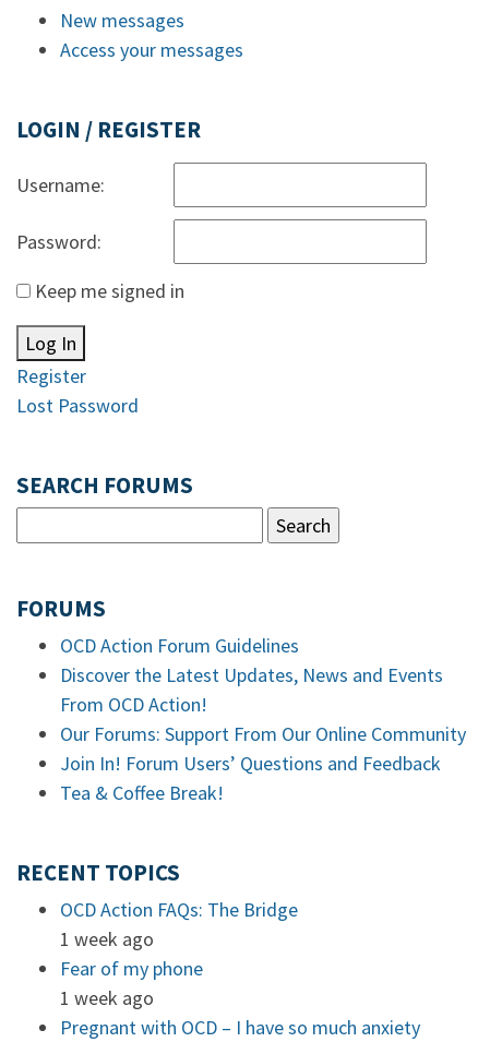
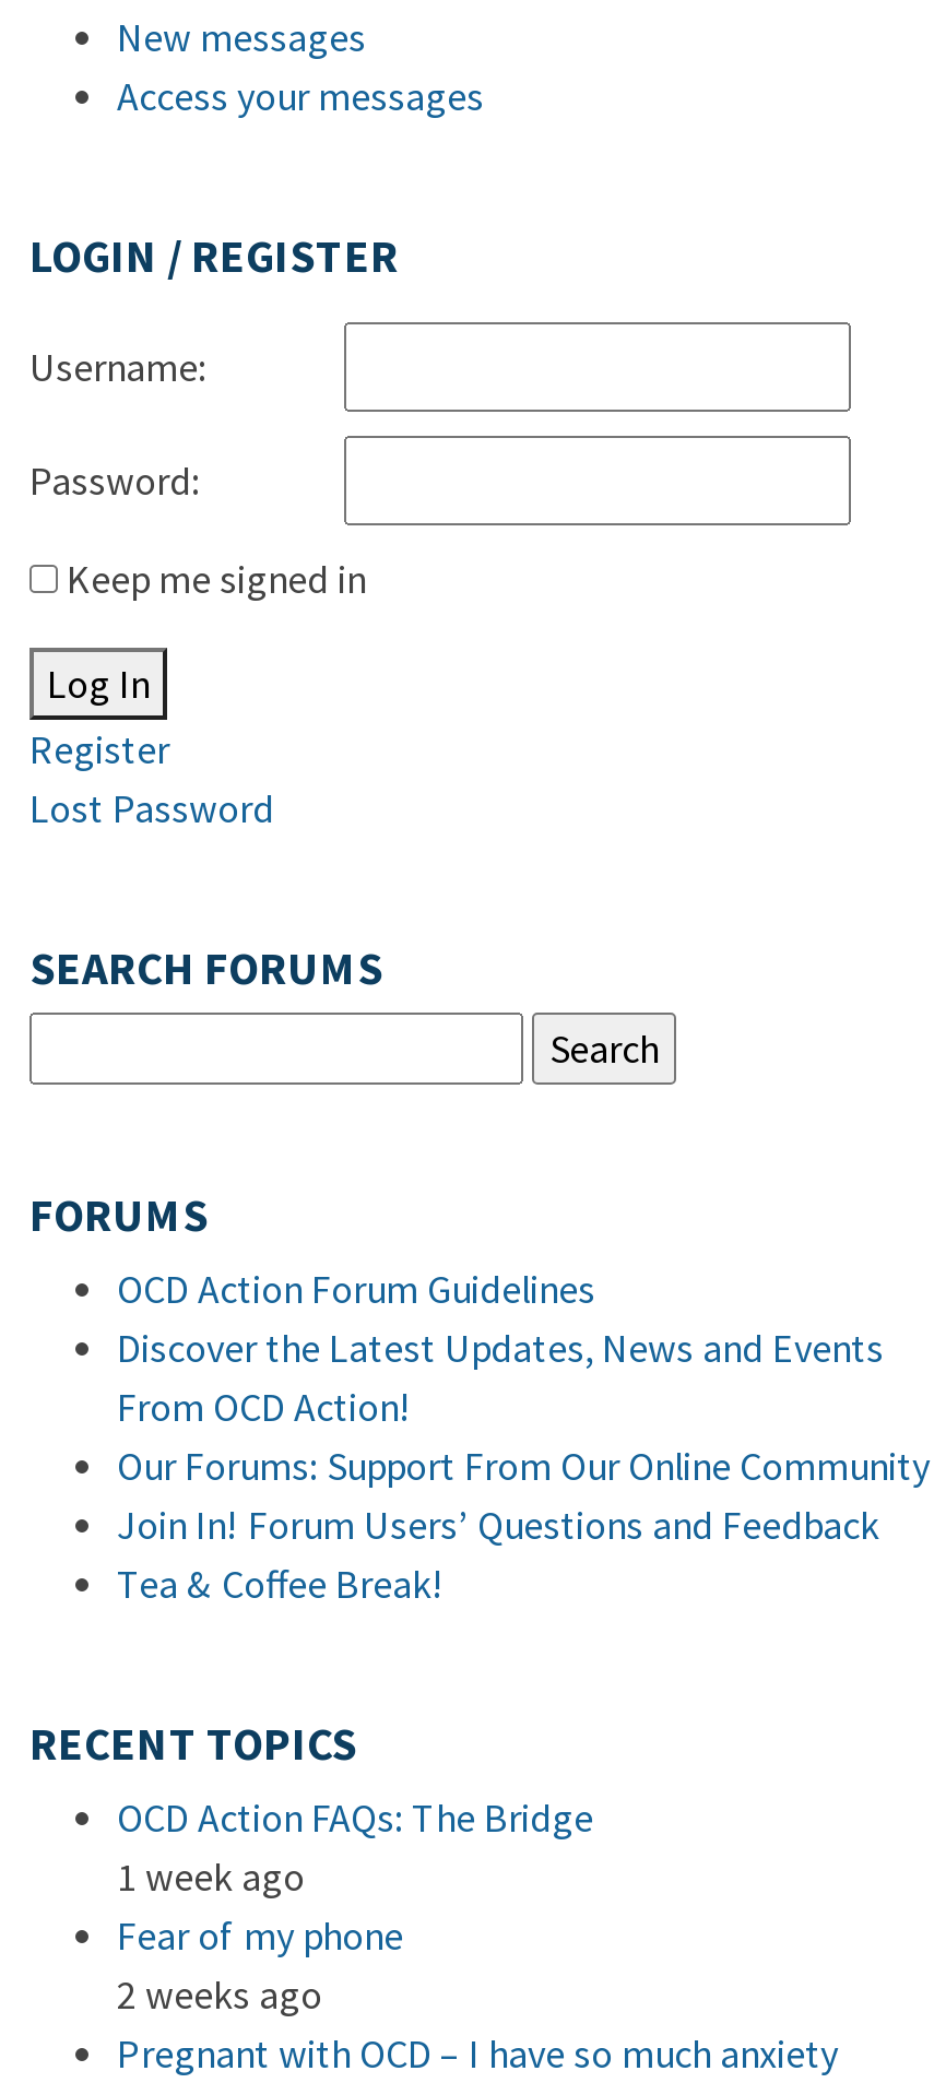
- 1 week ago
+ 2 weeks ago
